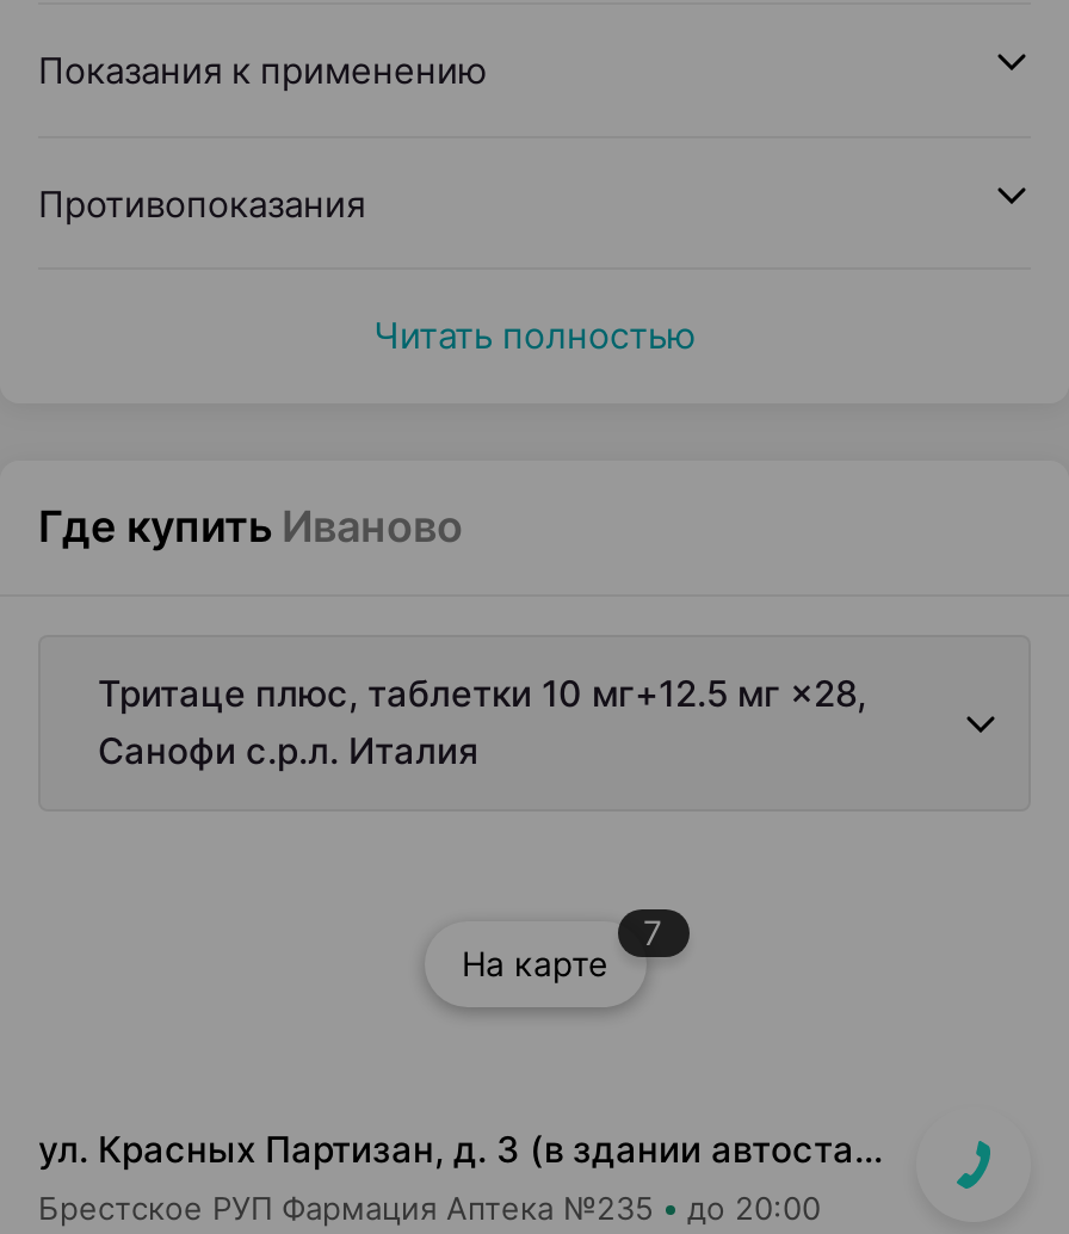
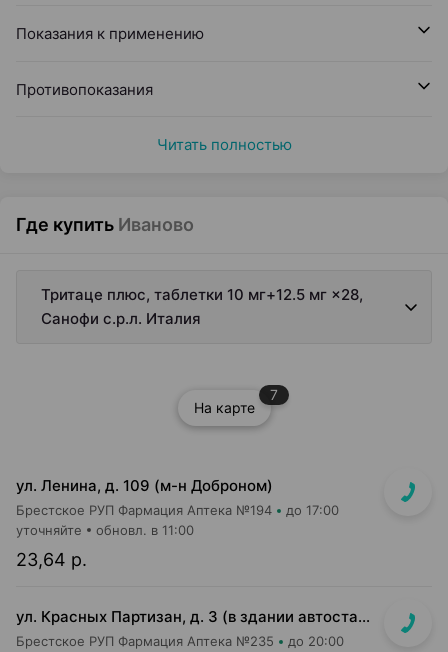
+ ул. Ленина, д. 109 (м-н Доброном)
+ Брестское РУП Фармация Аптека №194
+ до 17:00
+ 23,64 р.

+ уточняйте
+ обновл. в 11:00
